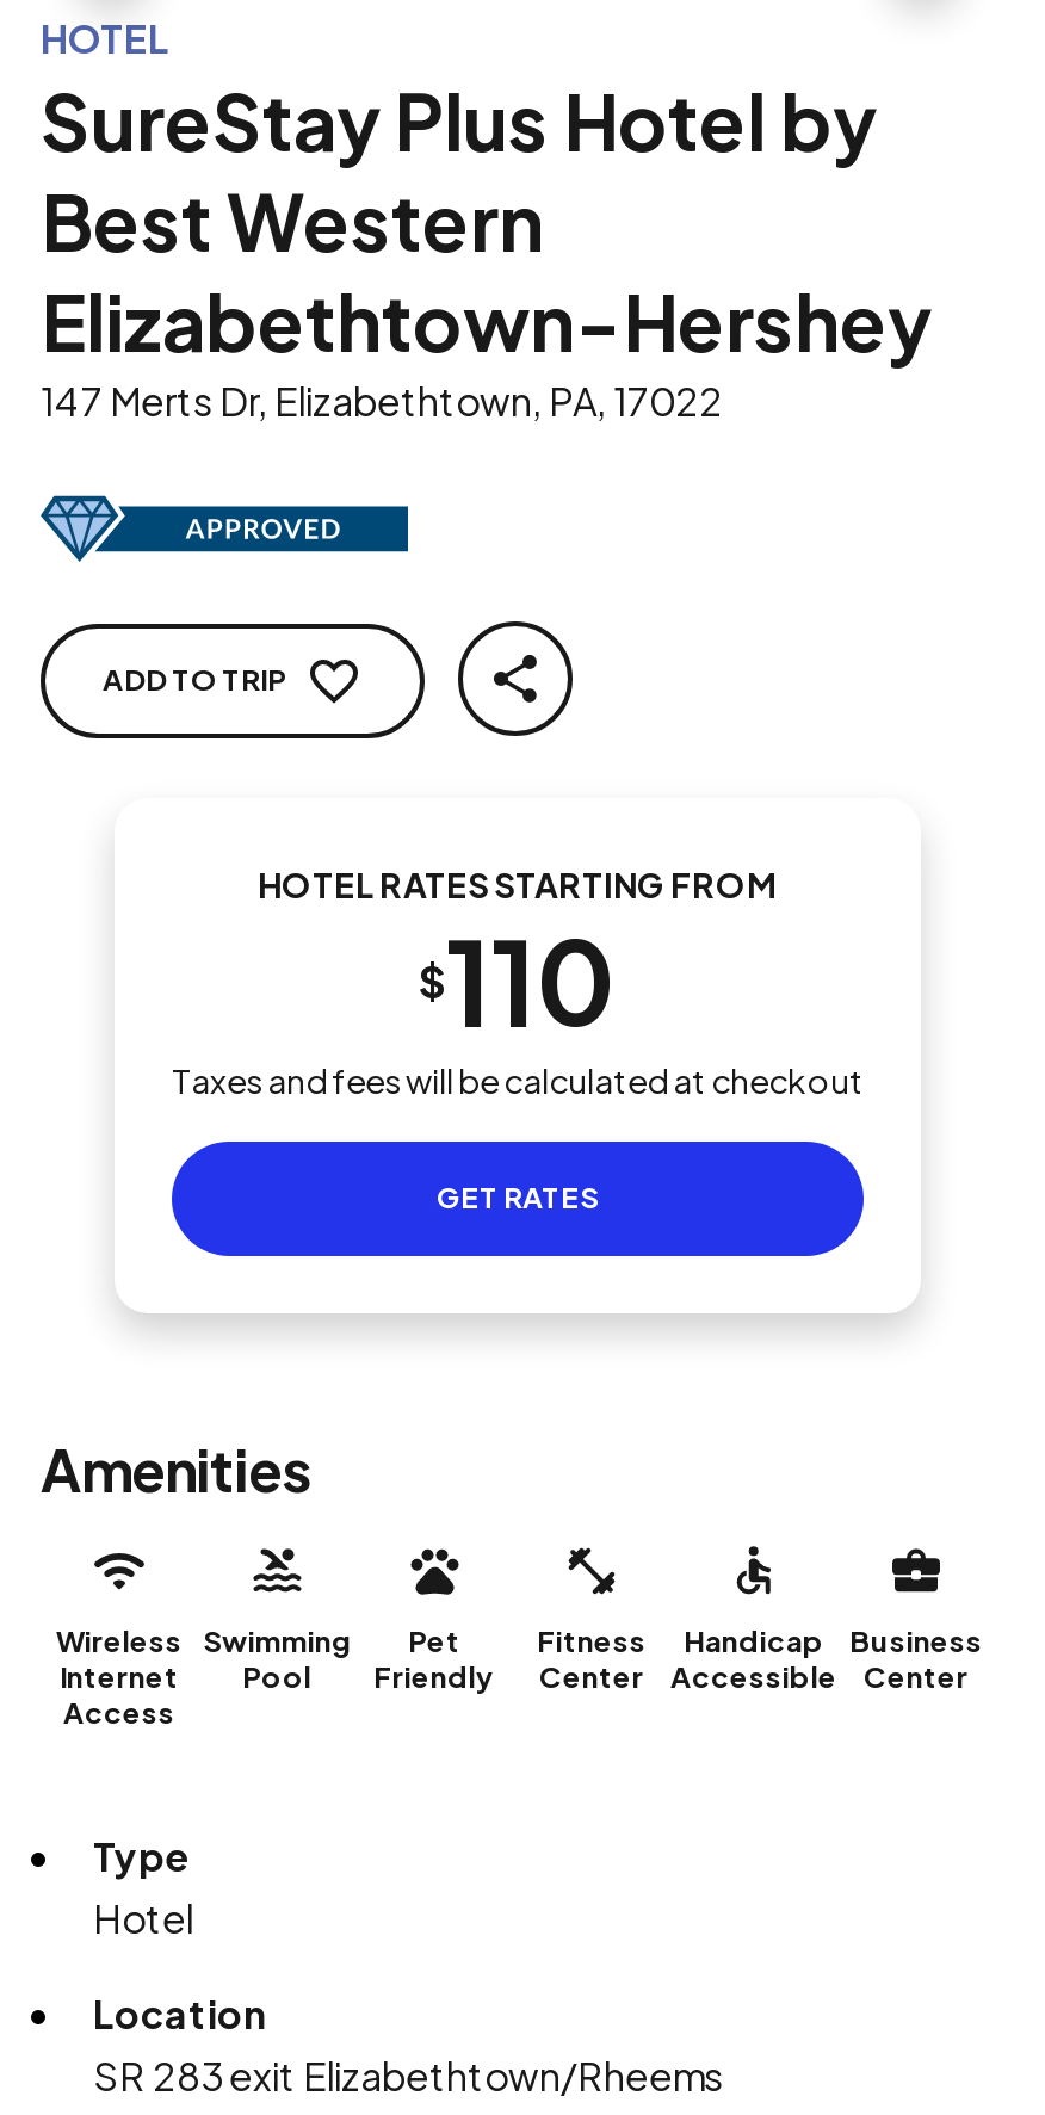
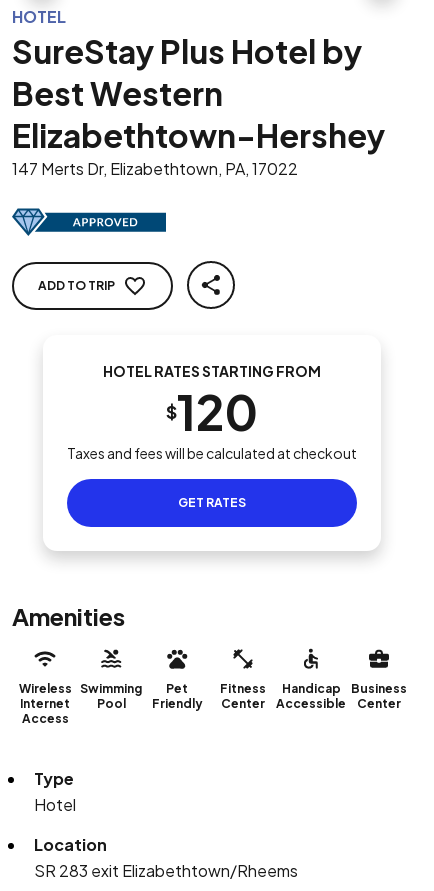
- $110
+ $120
